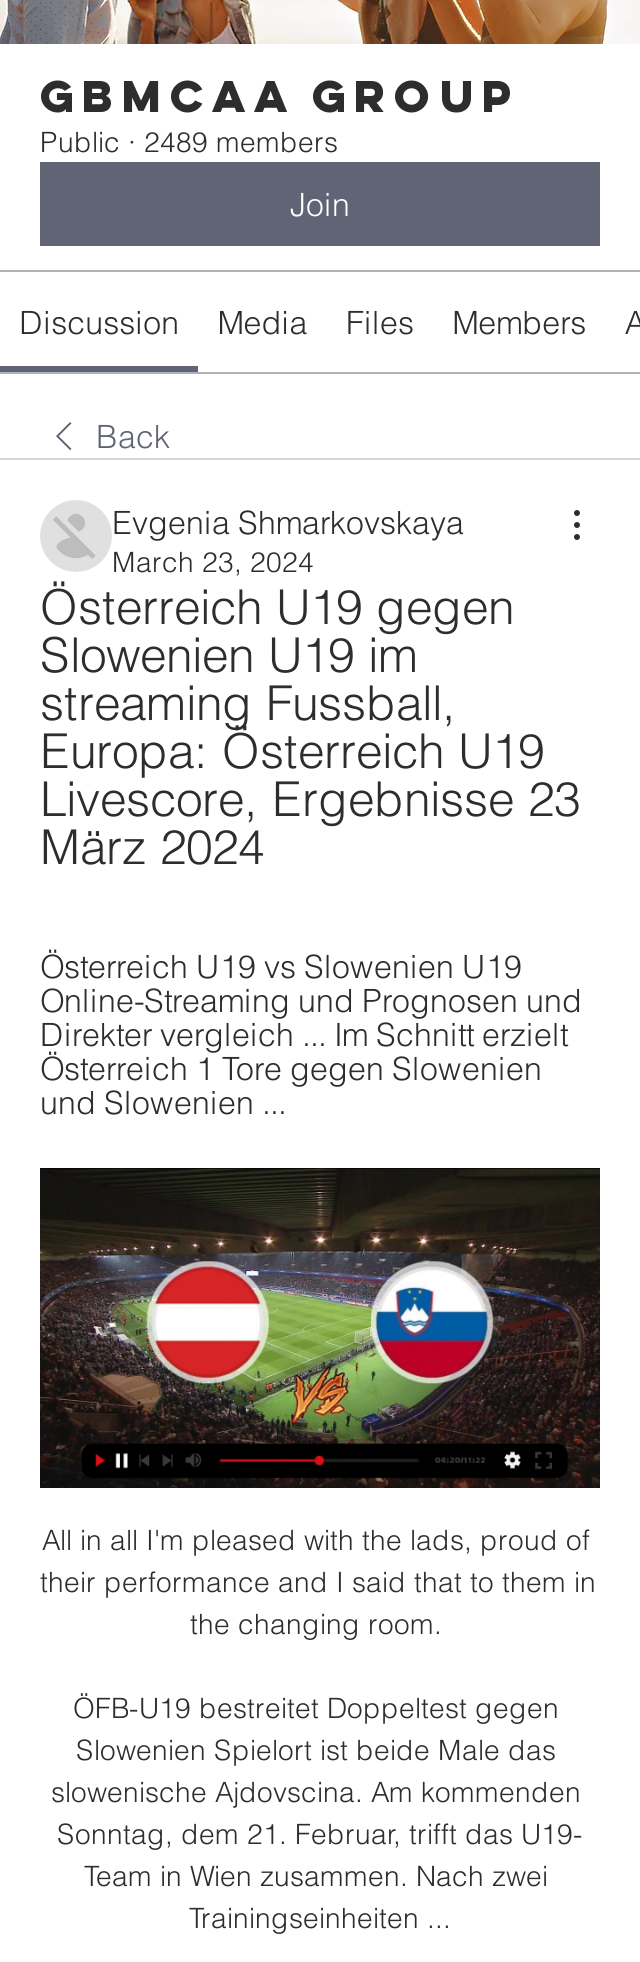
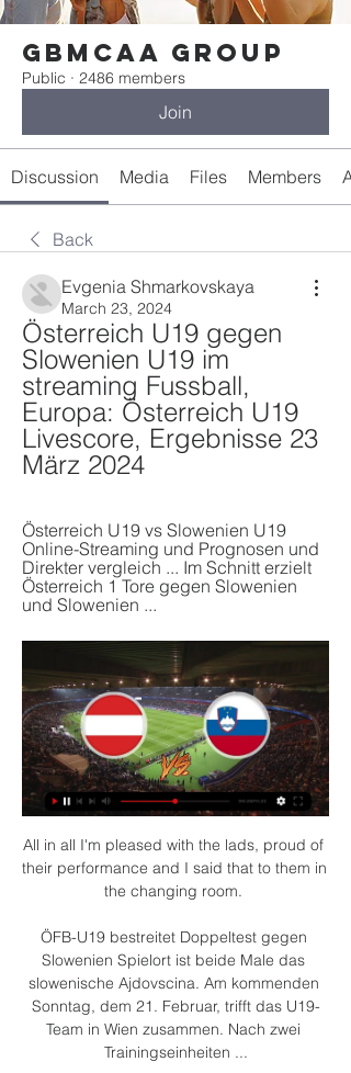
- Public · 2489 members
+ Public · 2486 members
